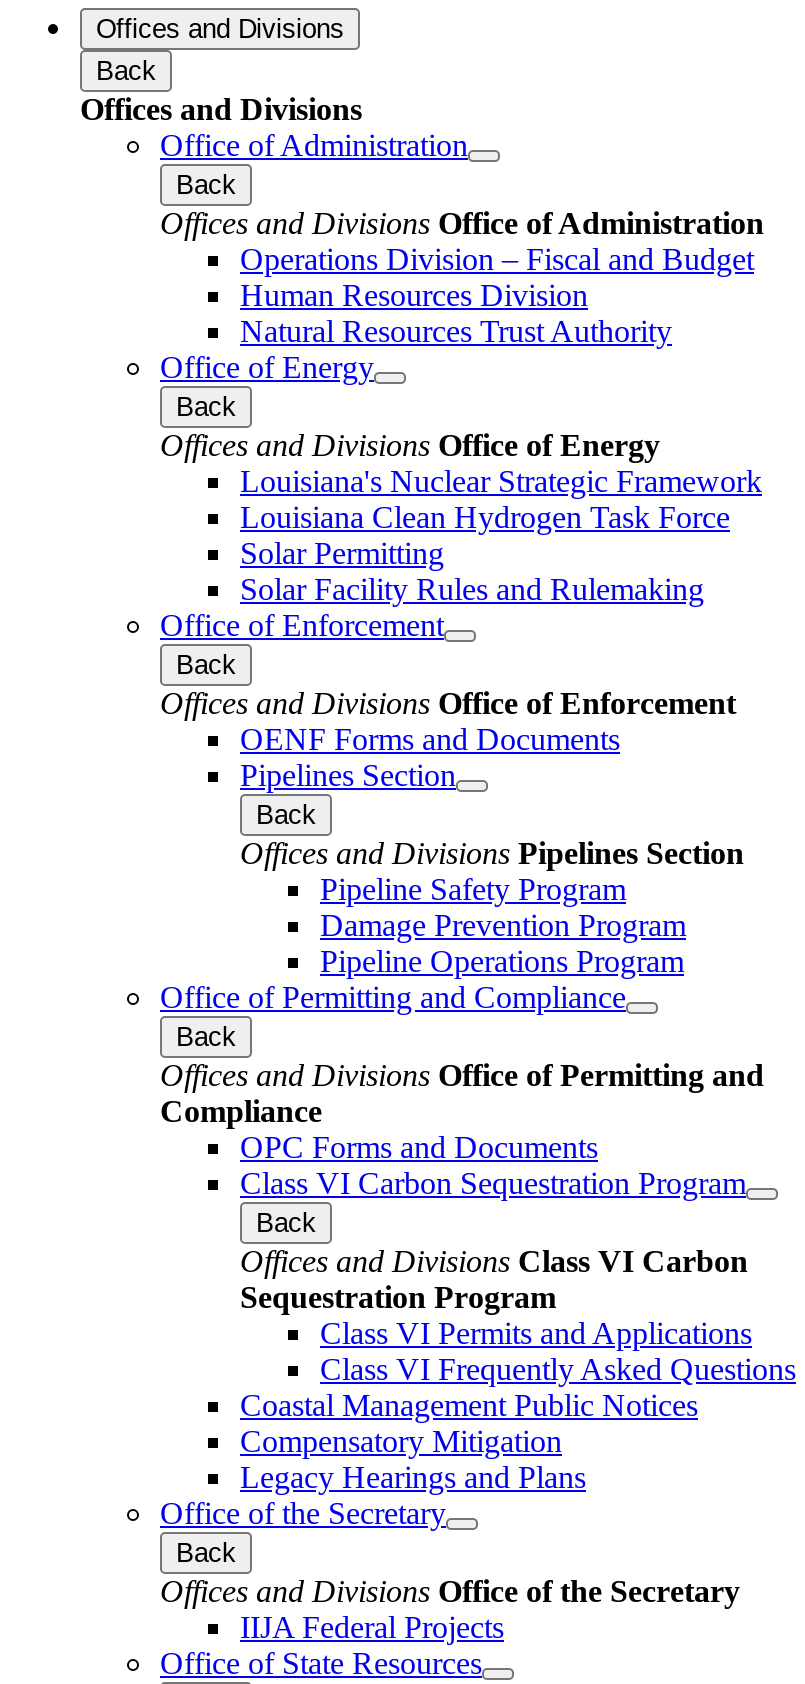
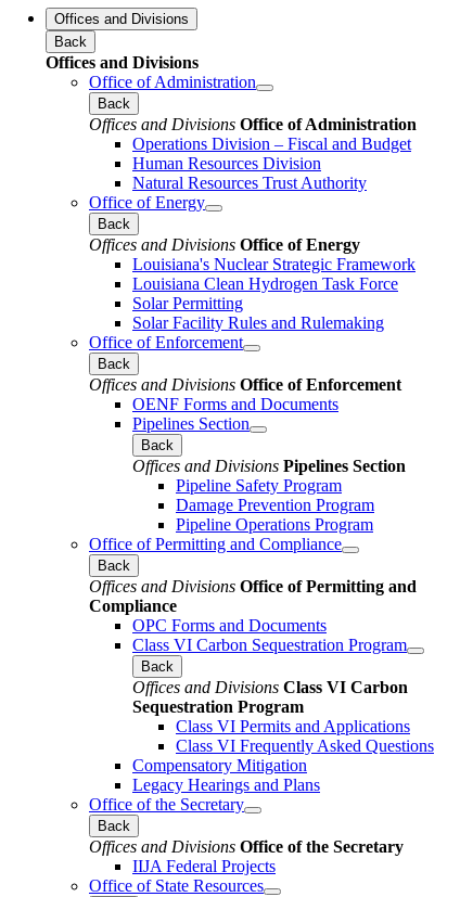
- Coastal Management Public Notices
